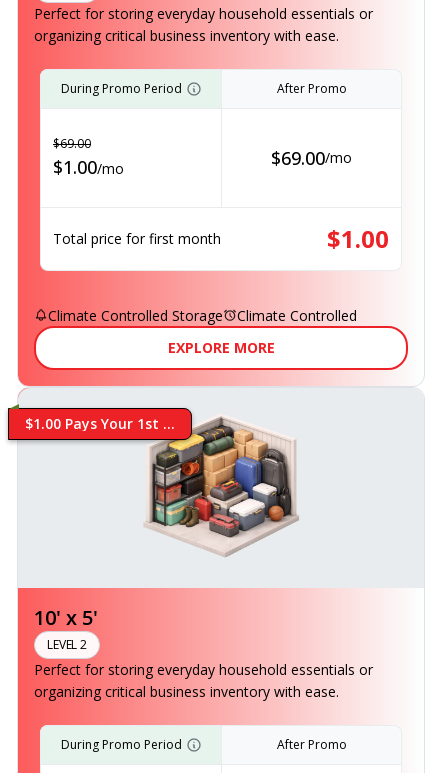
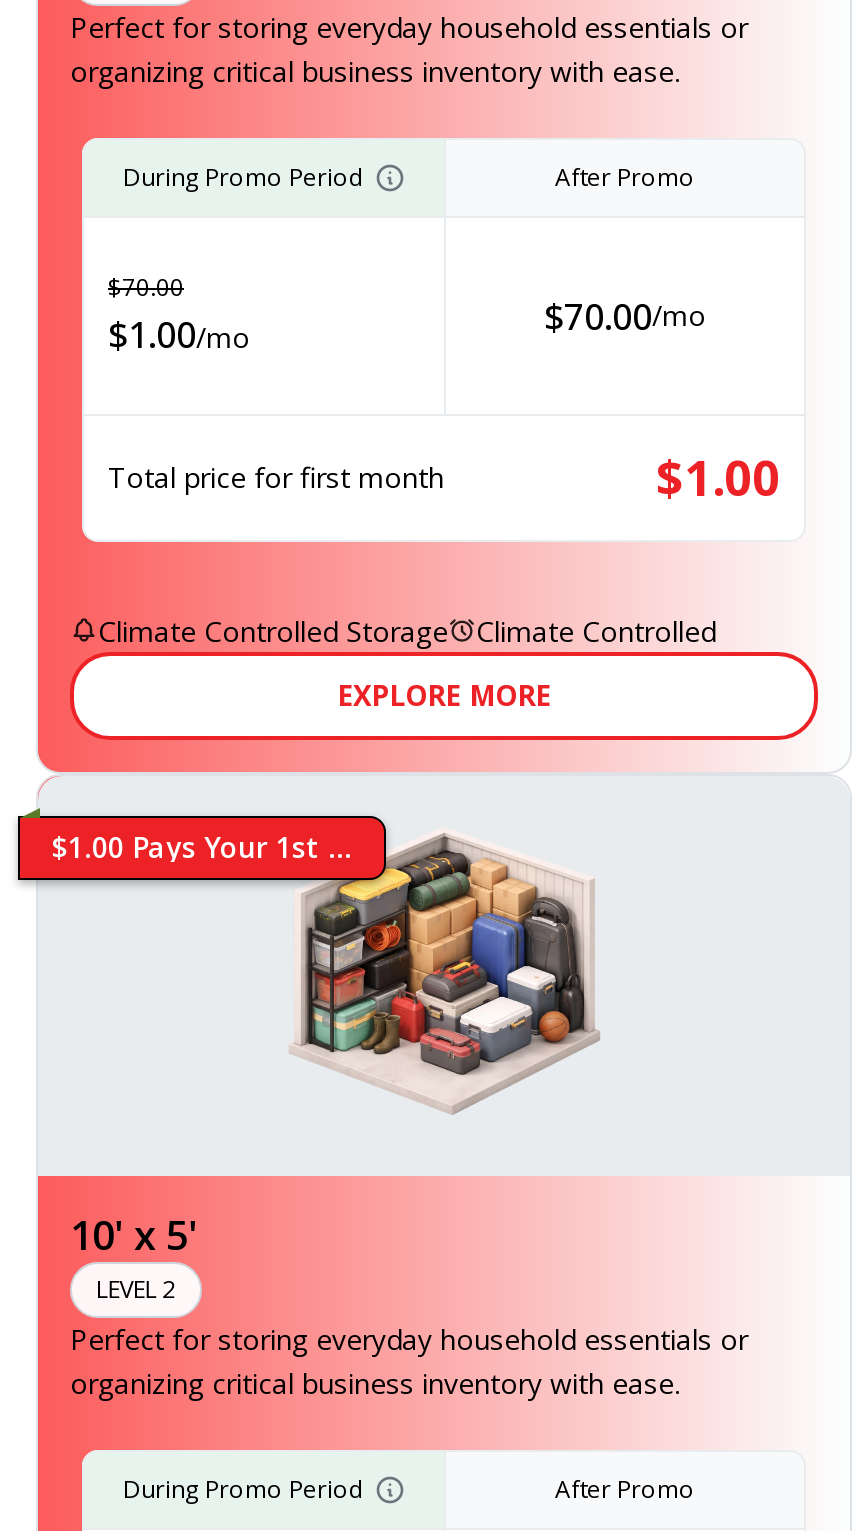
- $69.00
+ $70.00

- $69.00/mo
+ $70.00/mo
